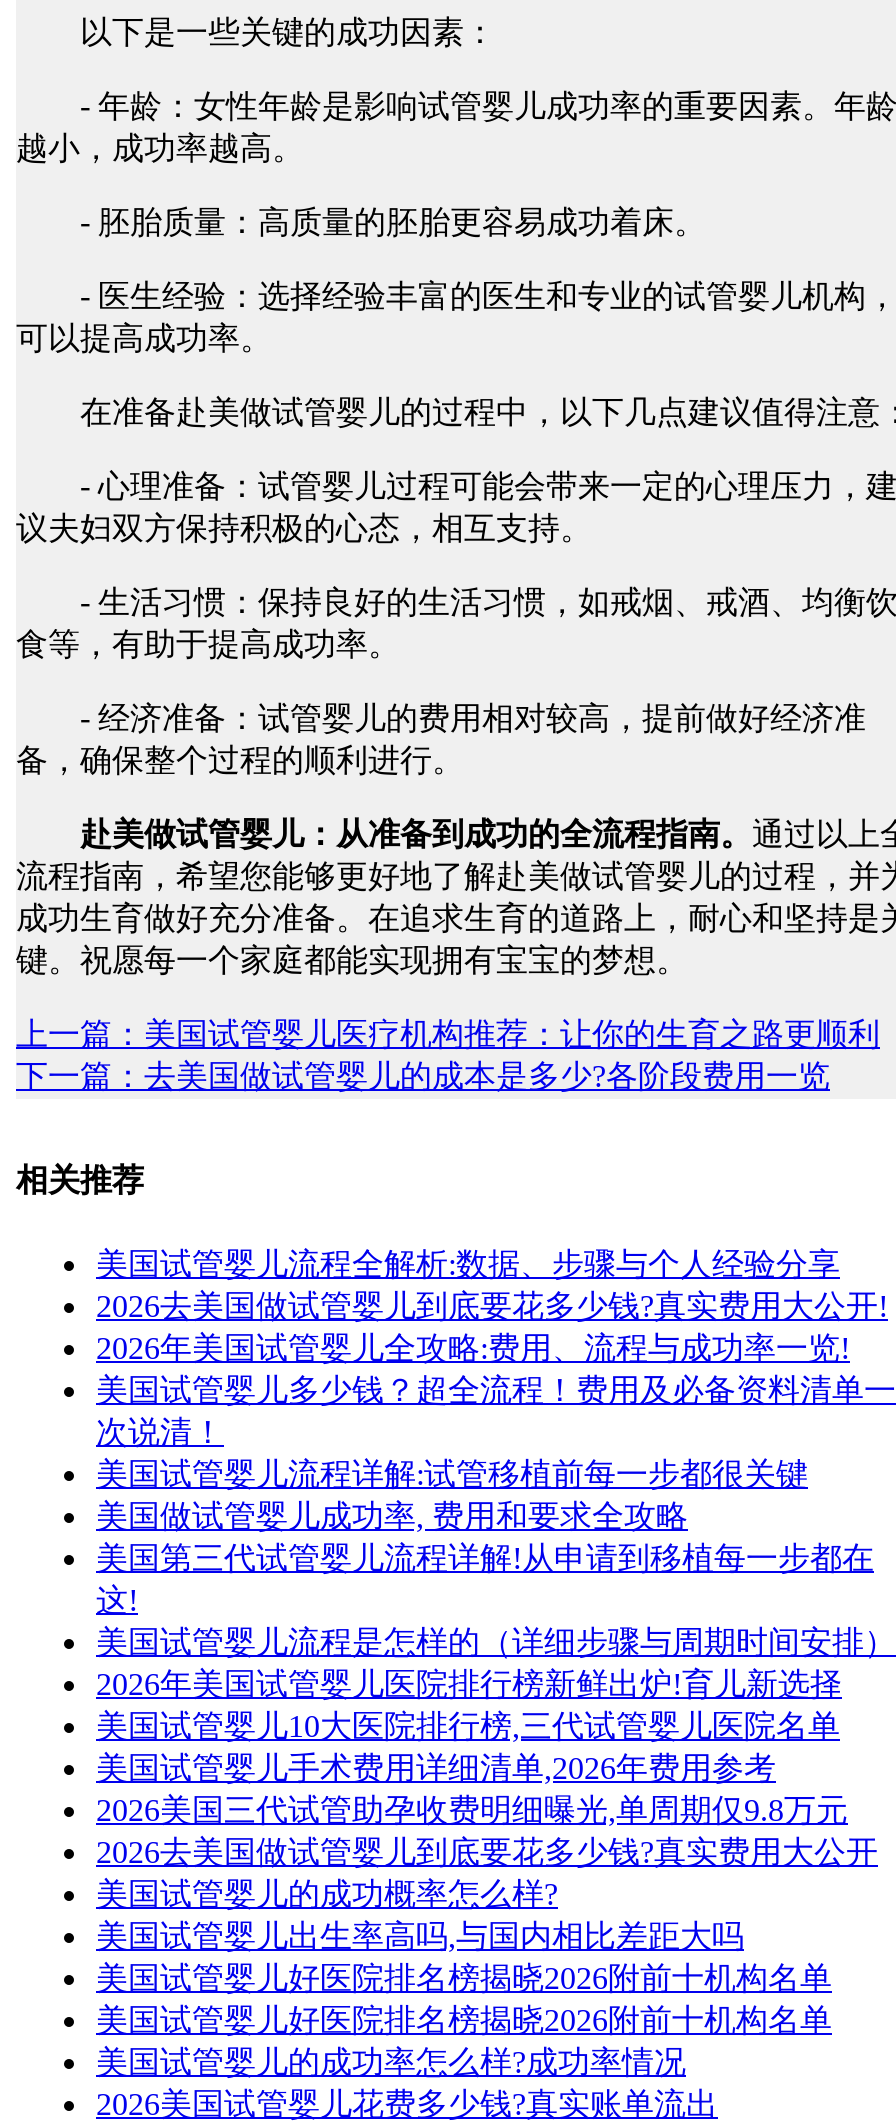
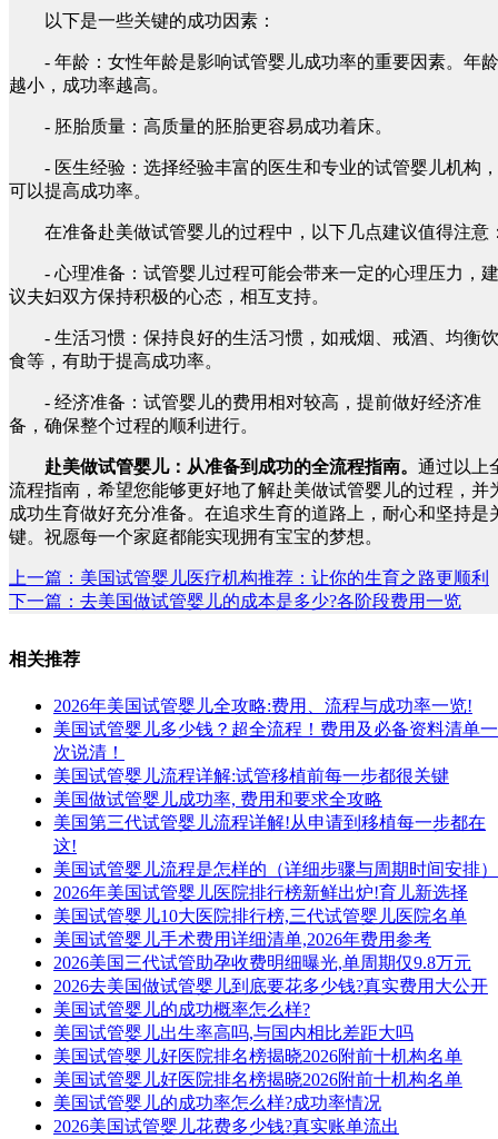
- 美国试管婴儿流程全解析:数据、步骤与个人经验分享
- 2026去美国做试管婴儿到底要花多少钱?真实费用大公开!
